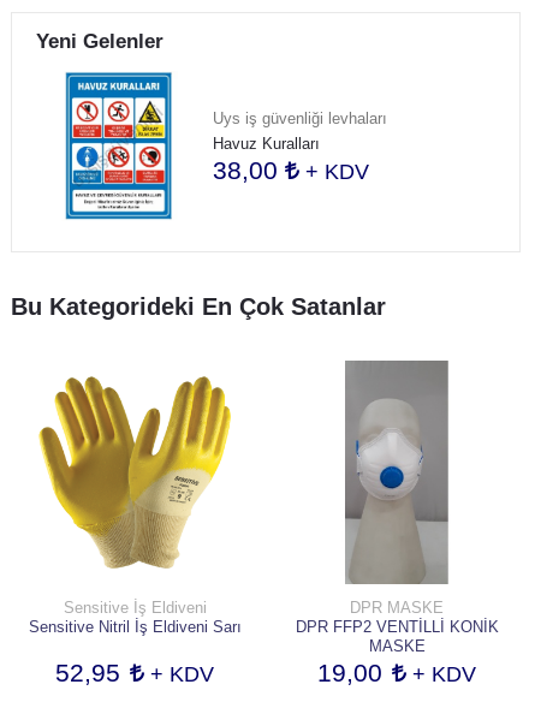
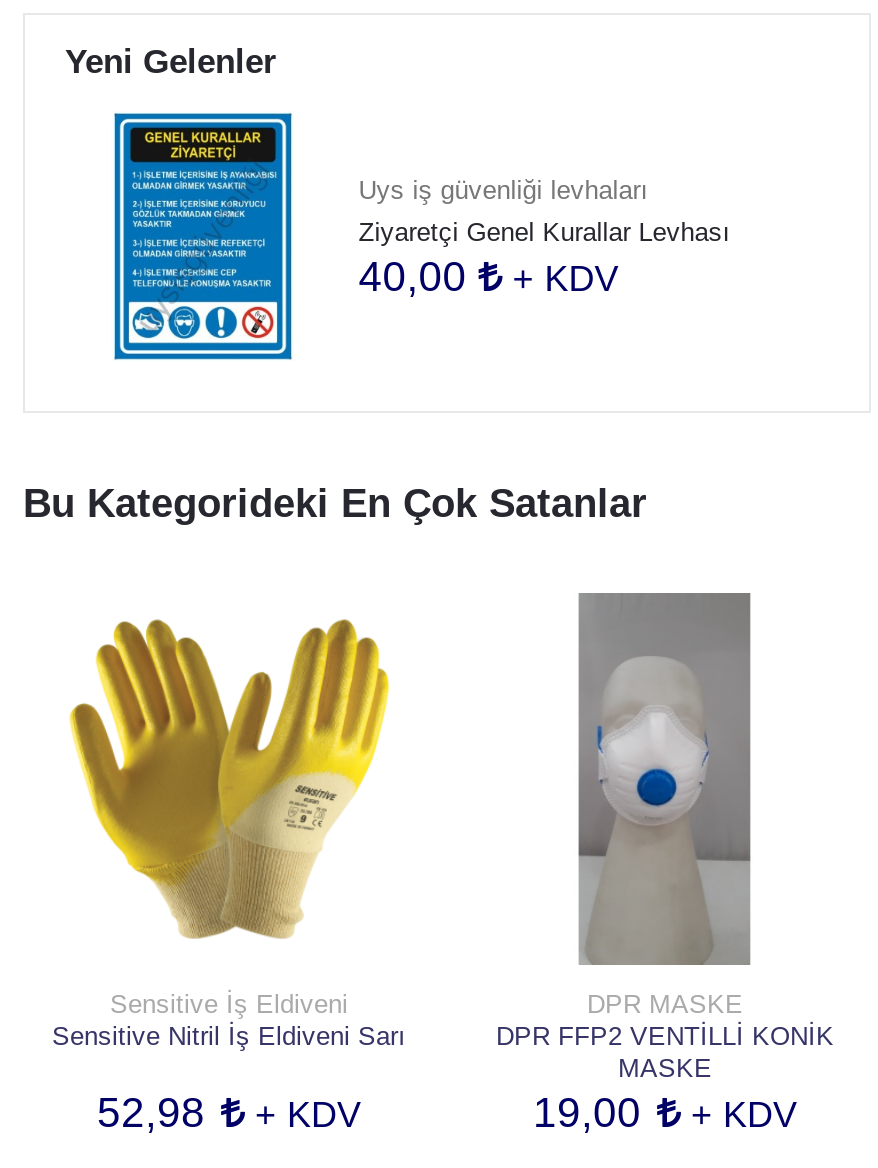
- [image]
- Havuz Kuralları
- 38,00 + KDV
+ [image]
+ Ziyaretçi Genel Kurallar Levhası
+ 40,00 + KDV

- 52,95 + KDV
+ 52,98 + KDV
